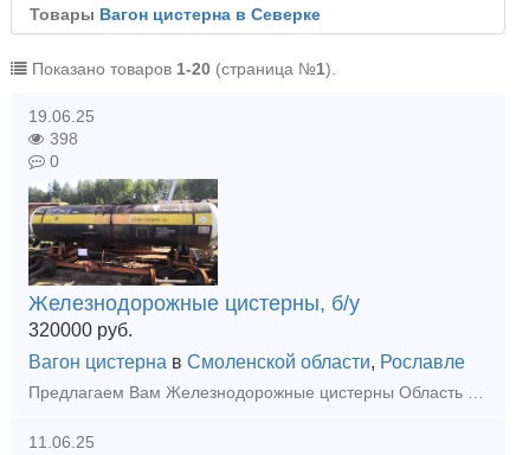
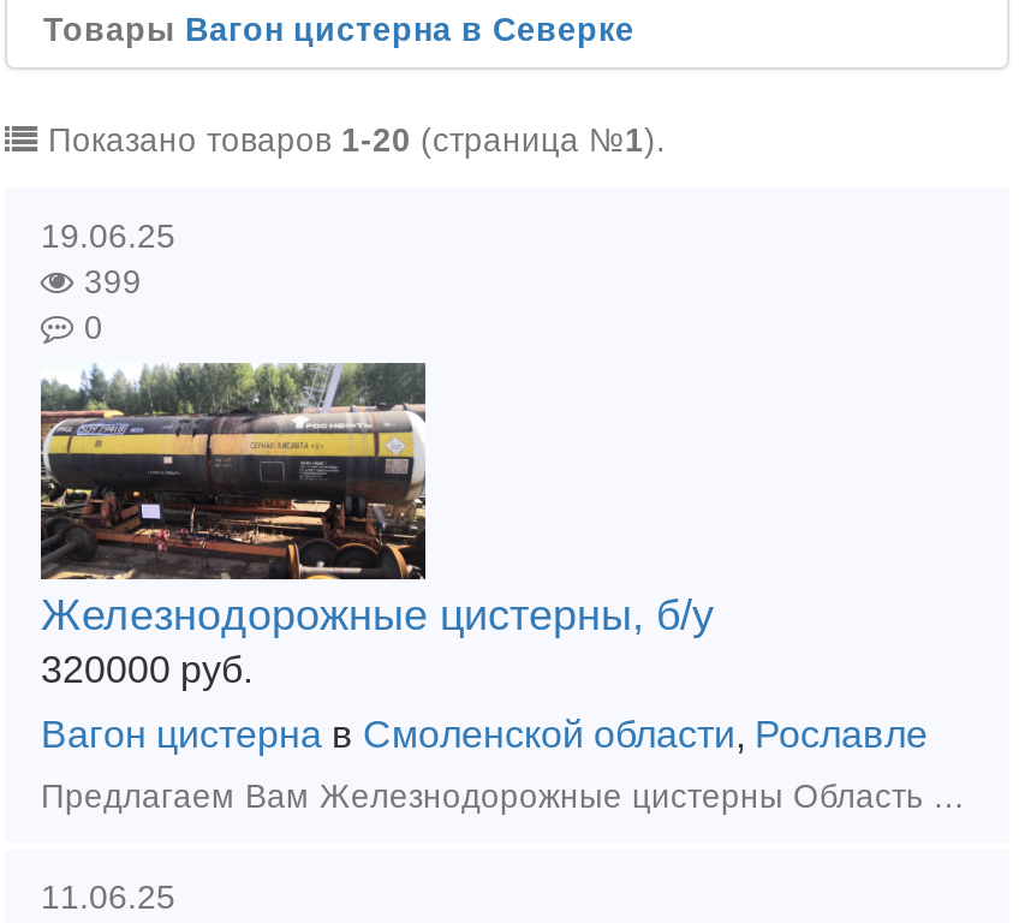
- 398
+ 399
